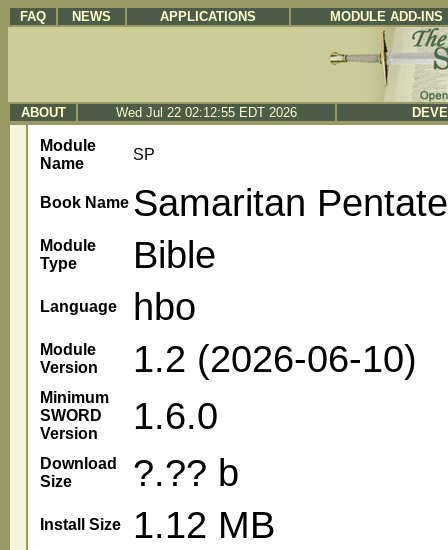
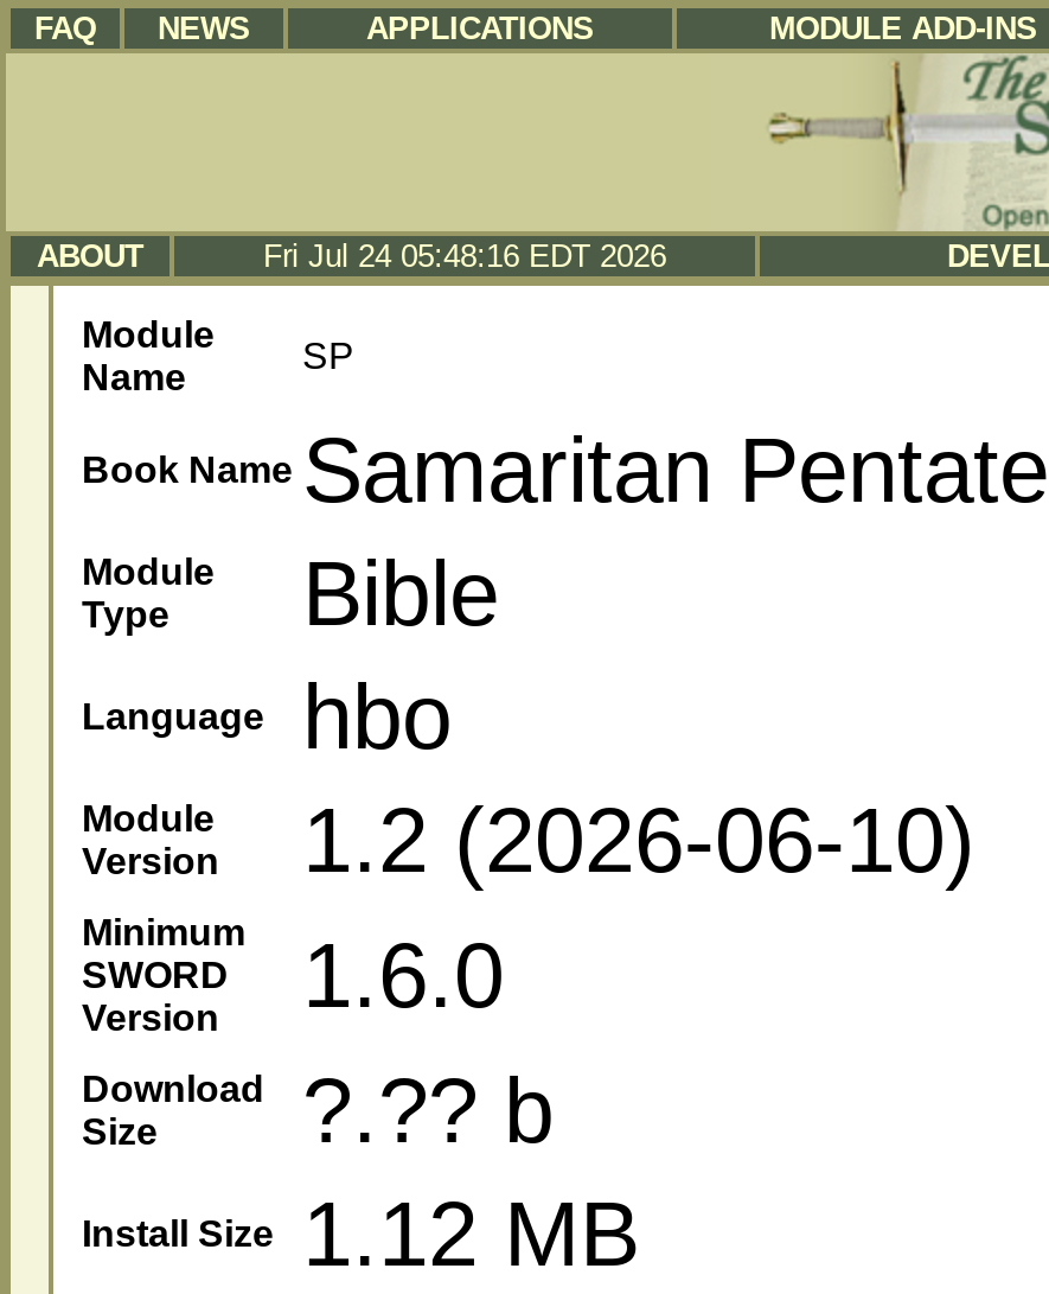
- Wed Jul 22 02:12:55 EDT 2026
+ Fri Jul 24 05:48:16 EDT 2026
